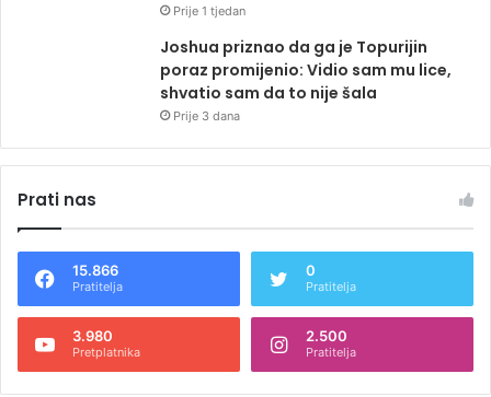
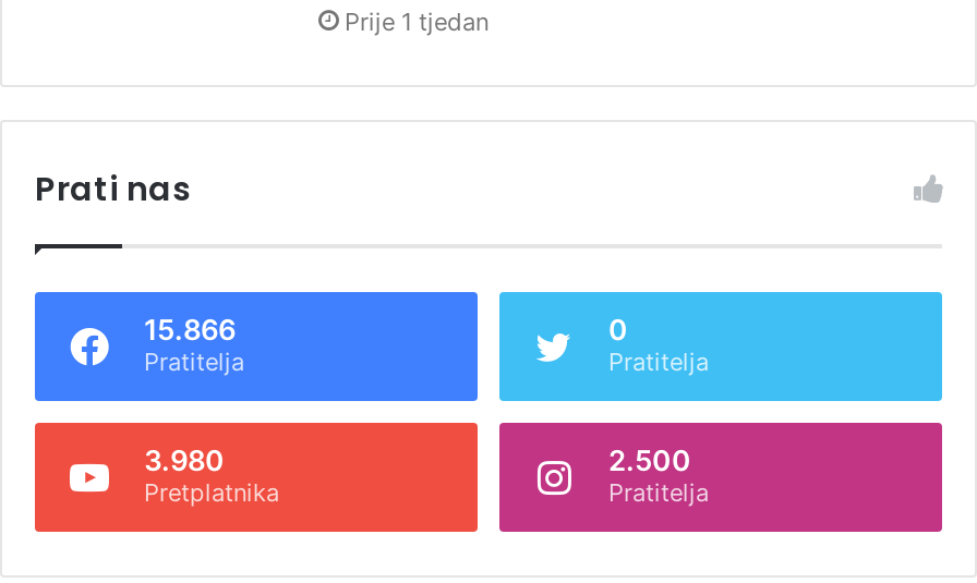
- Joshua priznao da ga je Topurijin
- poraz promijenio: Vidio sam mu lice,
- shvatio sam da to nije šala
- Prije 3 dana
